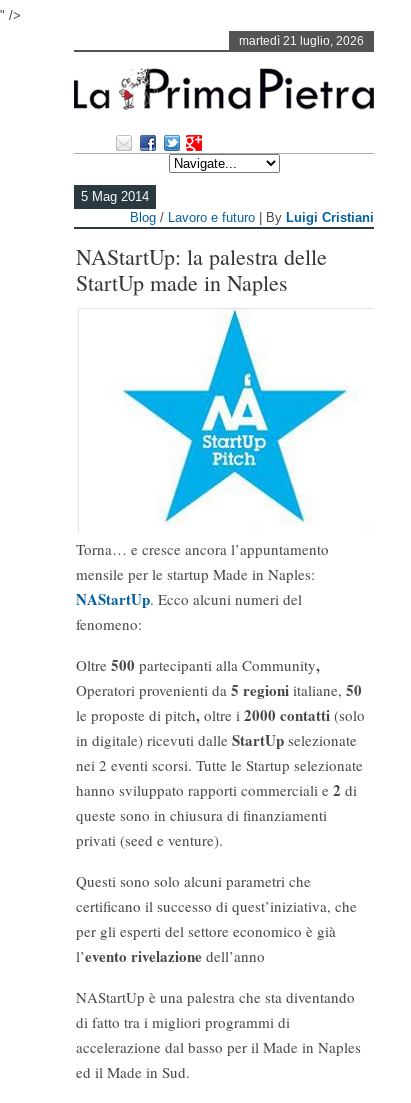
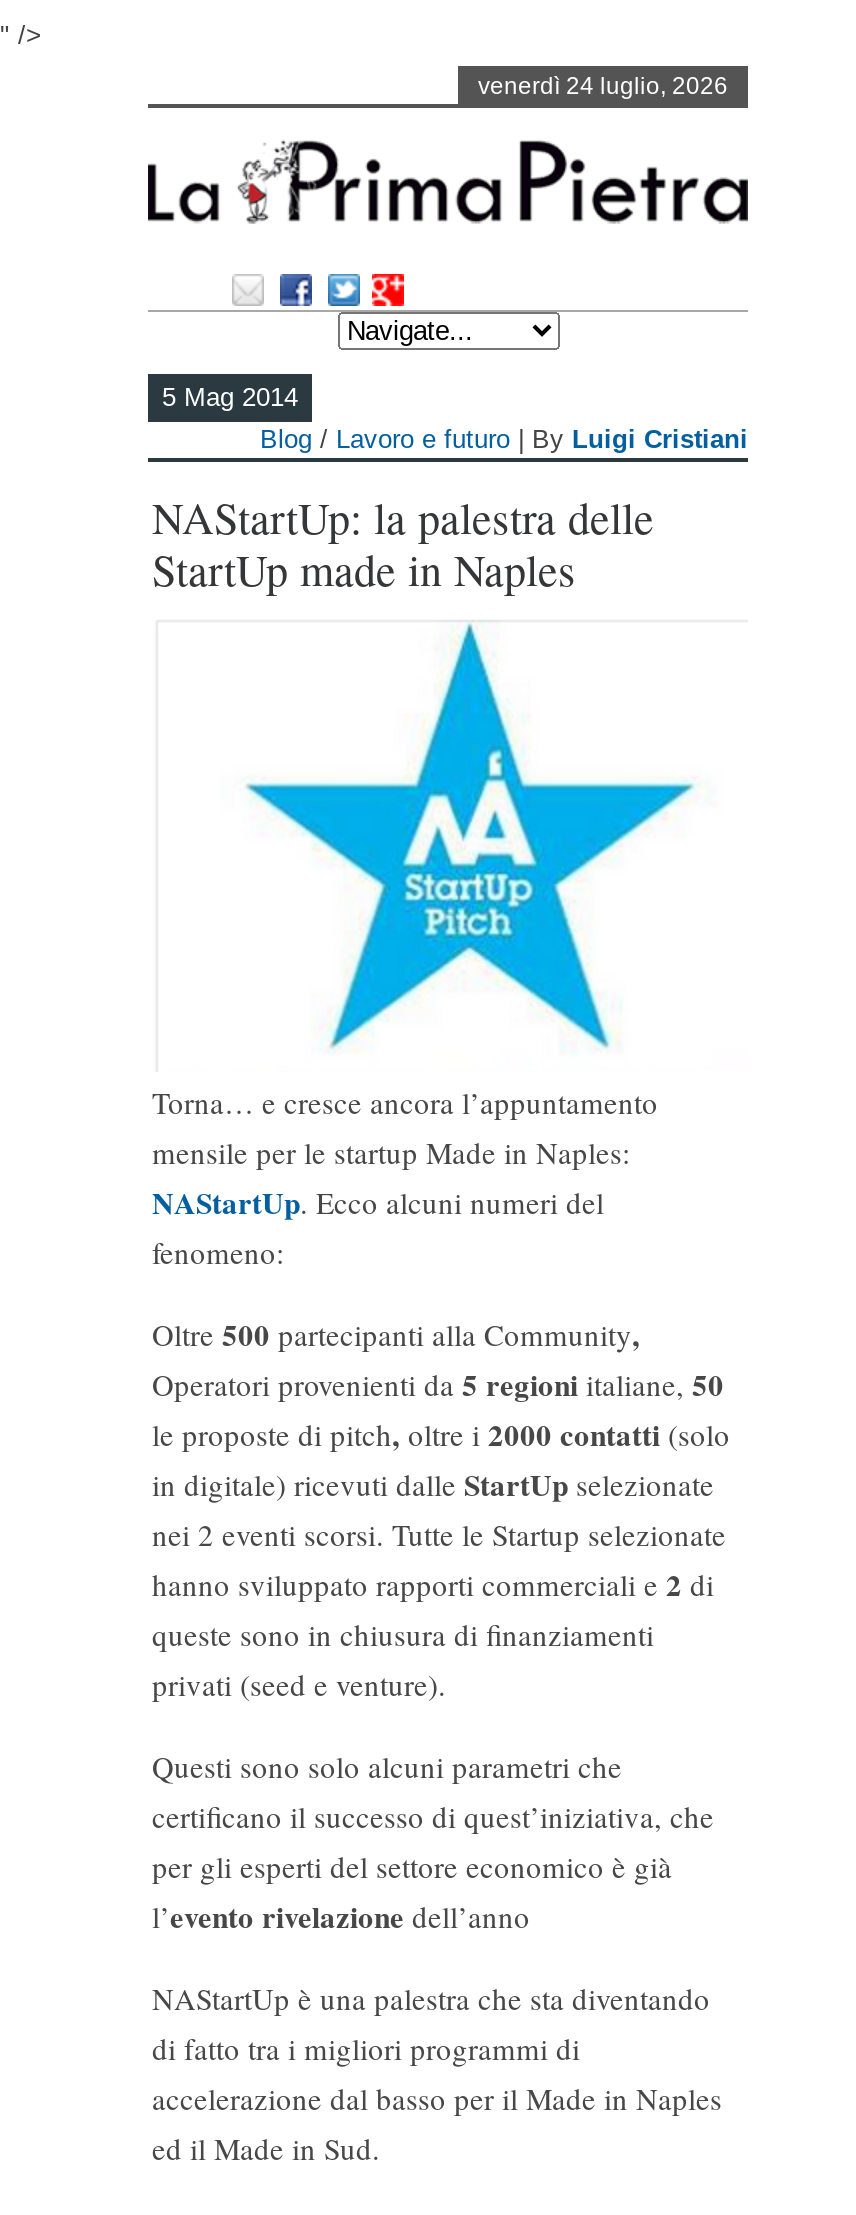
- martedì 21 luglio, 2026
+ venerdì 24 luglio, 2026
